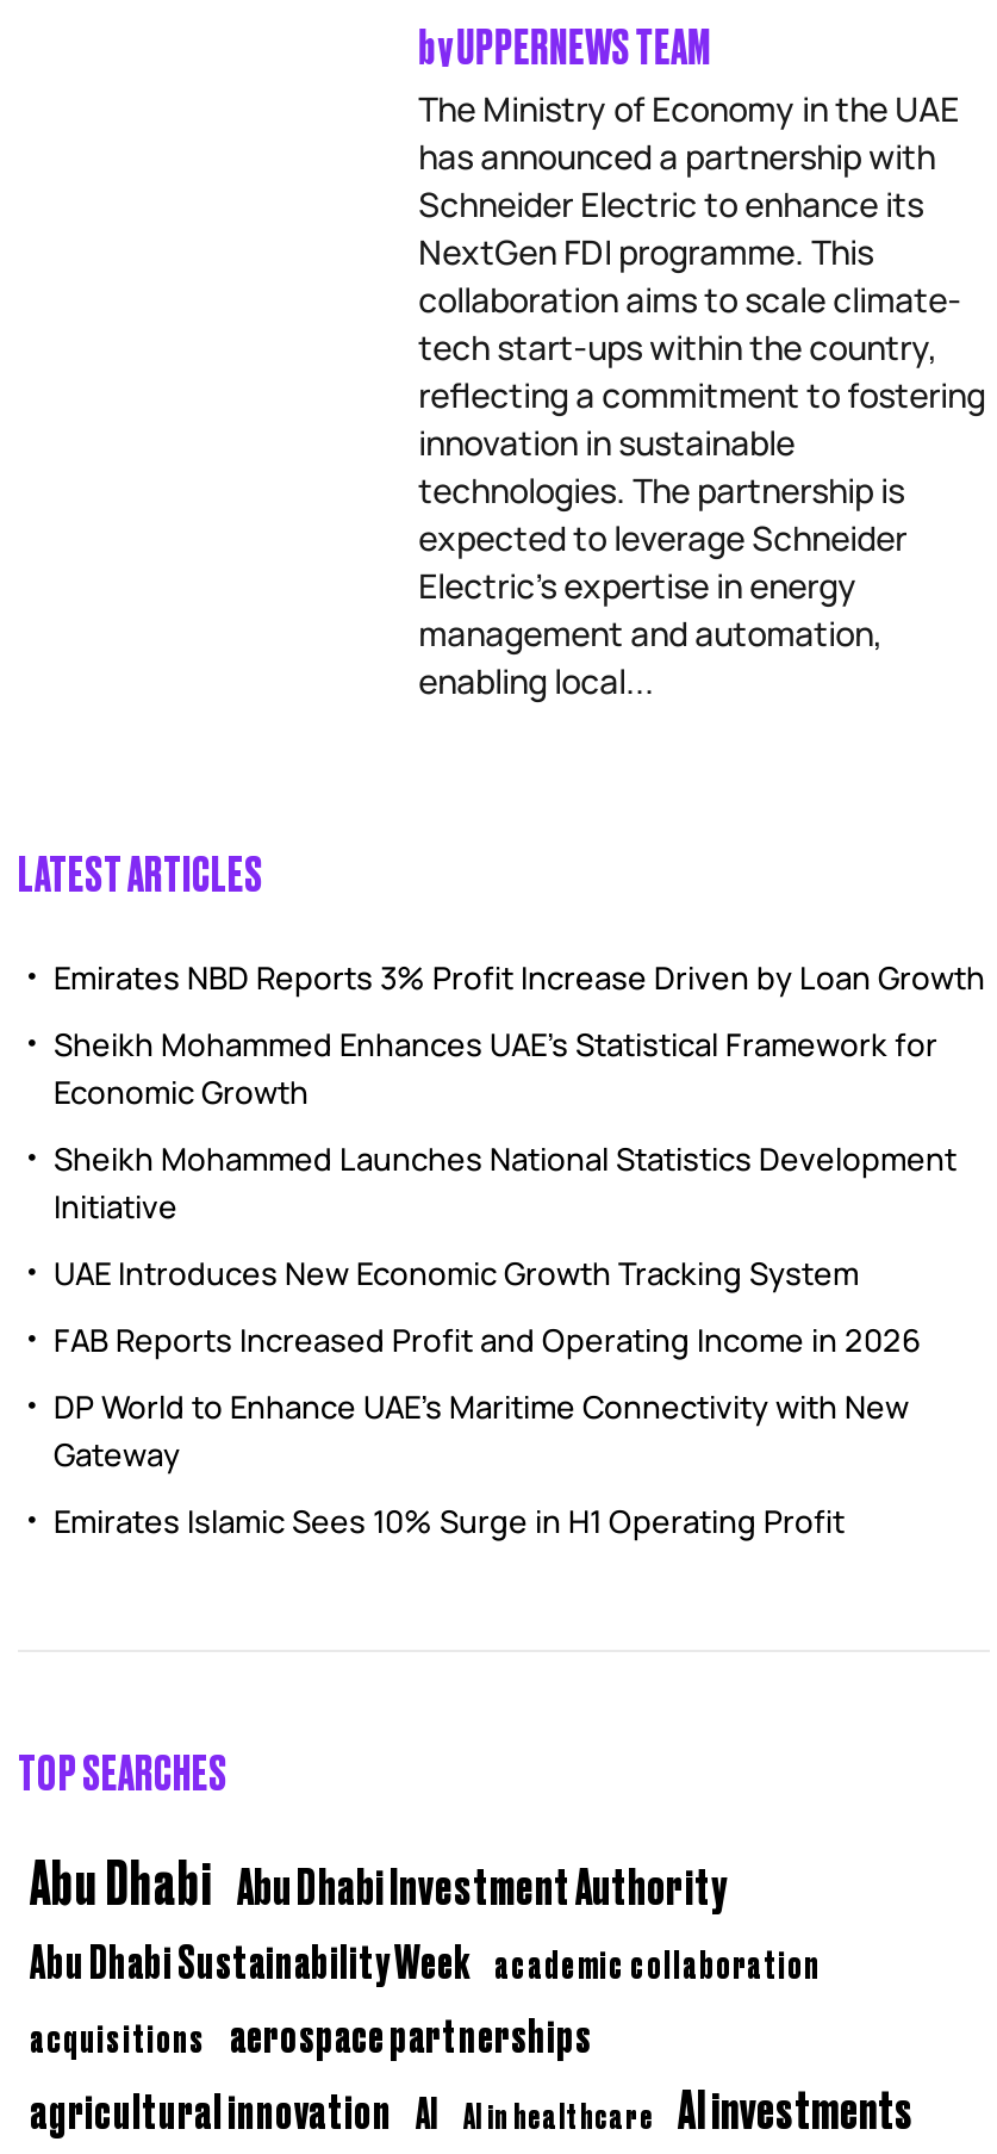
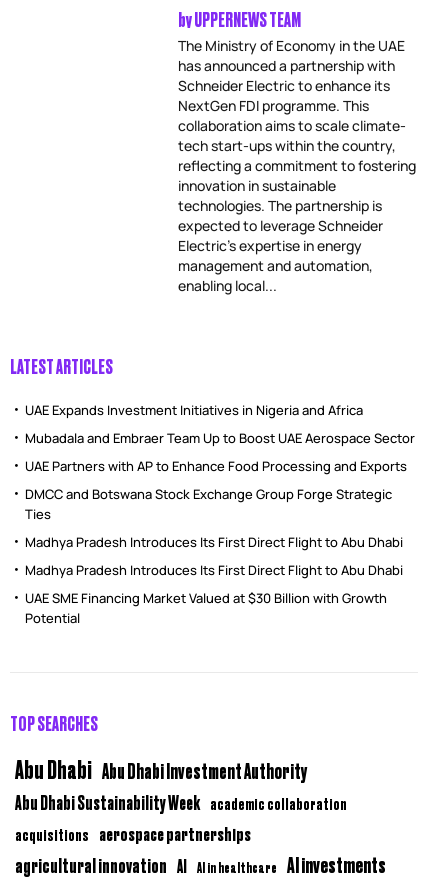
- Emirates NBD Reports 3% Profit Increase Driven by Loan Growth
+ UAE Expands Investment Initiatives in Nigeria and Africa

- Sheikh Mohammed Enhances UAE’s Statistical Framework for
- Economic Growth
+ Mubadala and Embraer Team Up to Boost UAE Aerospace Sector

- Sheikh Mohammed Launches National Statistics Development
- Initiative
+ UAE Partners with AP to Enhance Food Processing and Exports

- UAE Introduces New Economic Growth Tracking System
+ DMCC and Botswana Stock Exchange Group Forge Strategic
+ Ties

- FAB Reports Increased Profit and Operating Income in 2026
+ Madhya Pradesh Introduces Its First Direct Flight to Abu Dhabi

- DP World to Enhance UAE’s Maritime Connectivity with New
- Gateway
+ Madhya Pradesh Introduces Its First Direct Flight to Abu Dhabi

- Emirates Islamic Sees 10% Surge in H1 Operating Profit
+ UAE SME Financing Market Valued at $30 Billion with Growth
+ Potential
